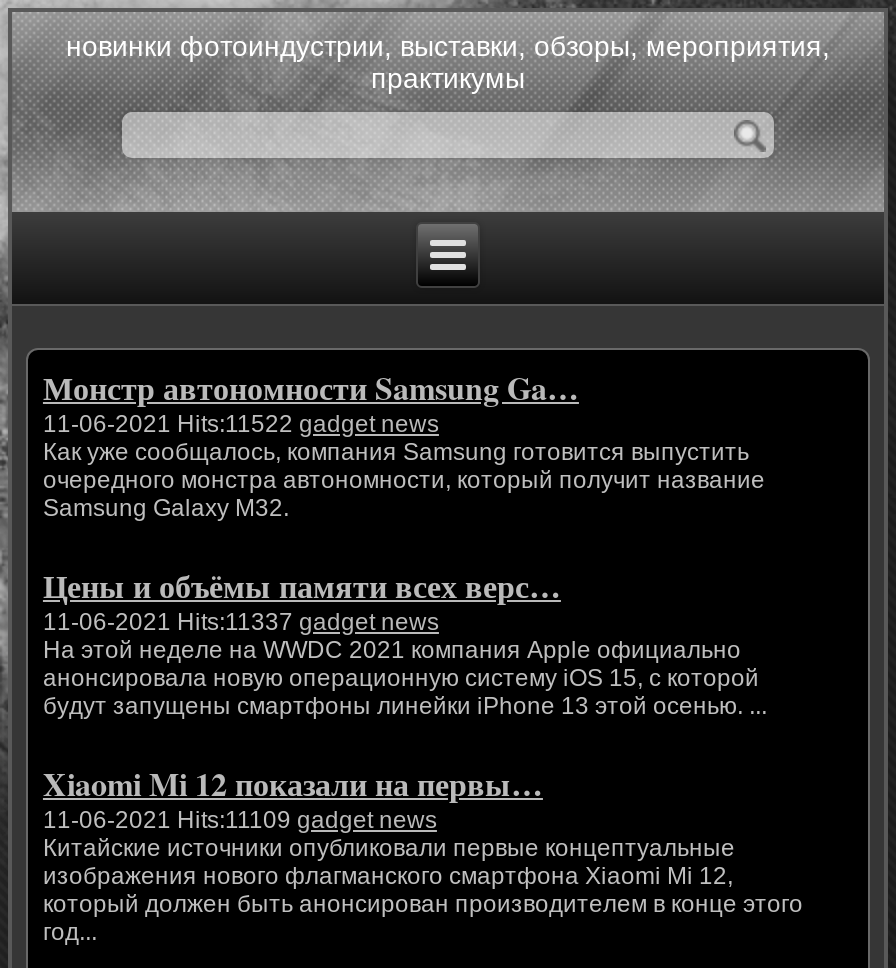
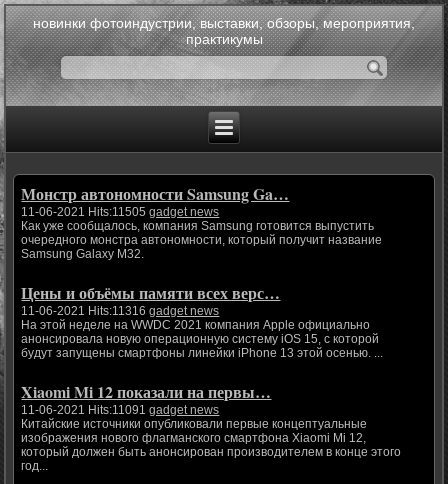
- 11-06-2021 Hits:11522 gadget news
+ 11-06-2021 Hits:11505 gadget news

- 11-06-2021 Hits:11337 gadget news
+ 11-06-2021 Hits:11316 gadget news

- 11-06-2021 Hits:11109 gadget news
+ 11-06-2021 Hits:11091 gadget news
